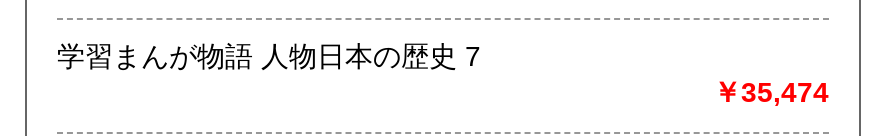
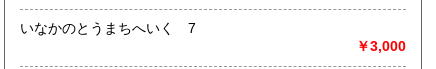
- 学習まんが物語 人物日本の歴史 7
- ￥35,474
+ いなかのとうまちへいく 7
+ ￥3,000
